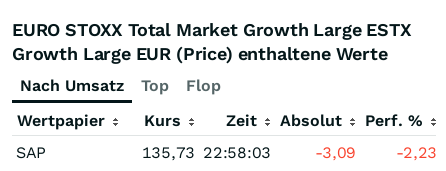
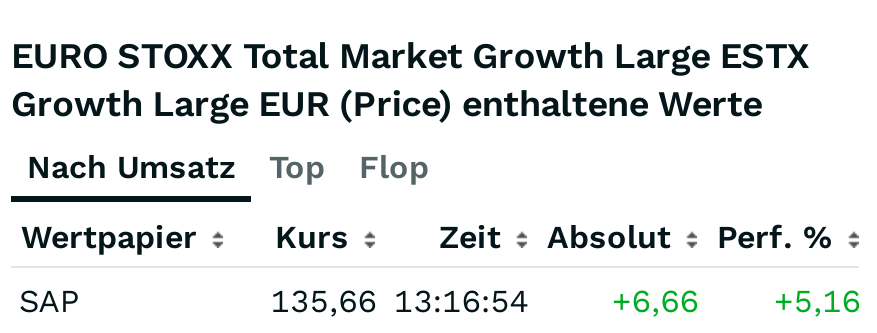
- 135,73 22:58:03
+ 135,66 13:16:54

- -3,09
+ +6,66

- -2,23
+ +5,16
